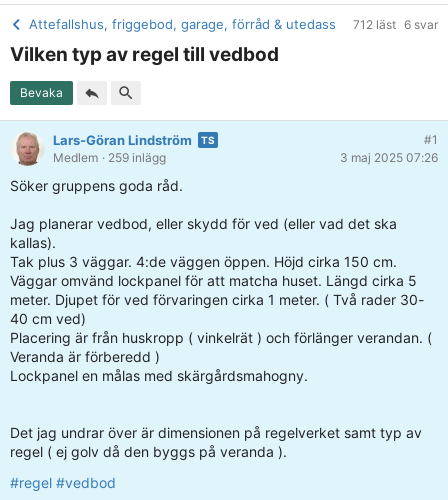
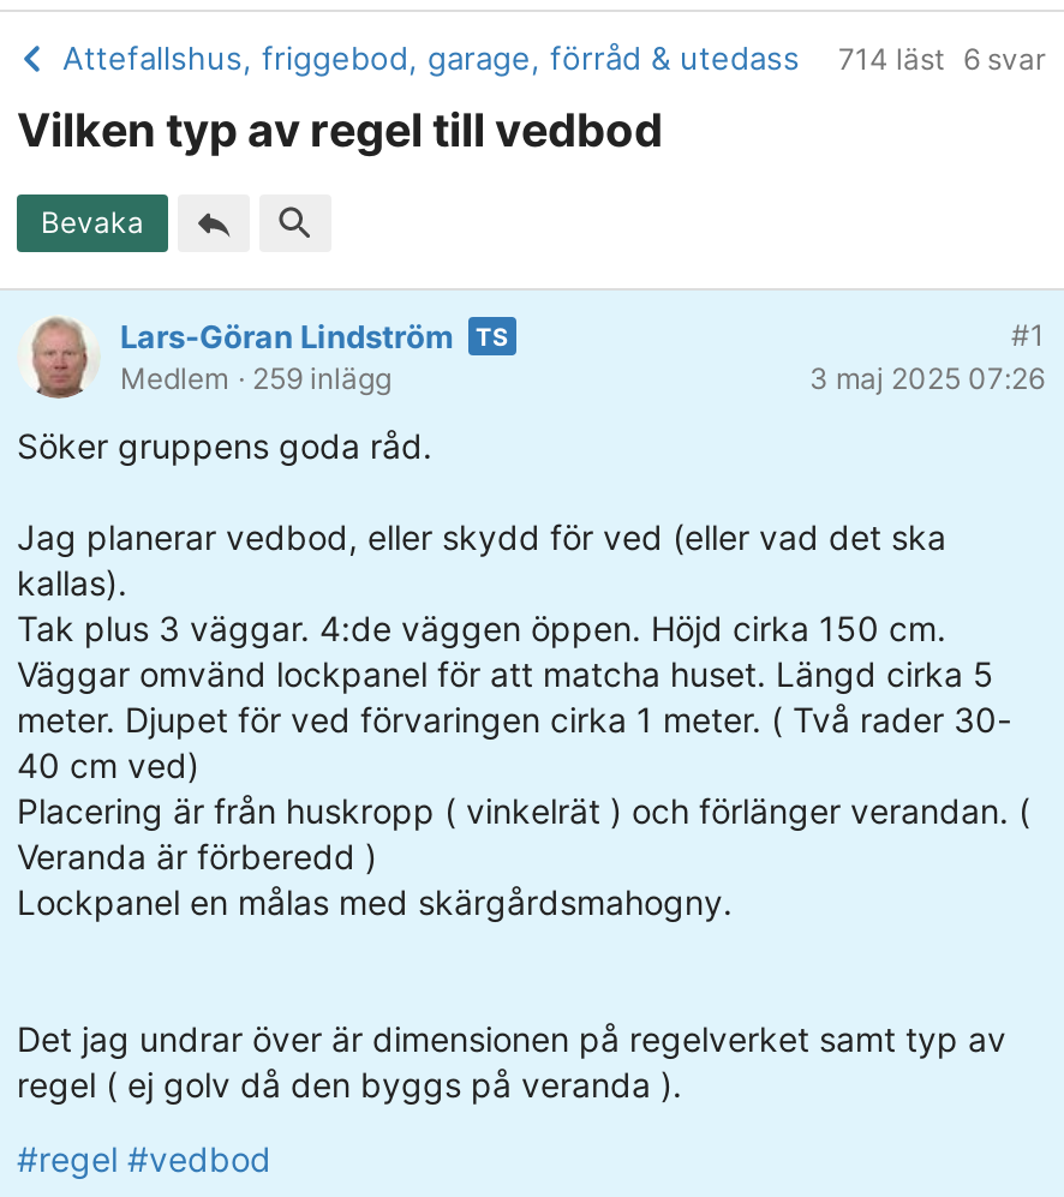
- Attefallshus, friggebod, garage, förråd & utedass 712 läst 6 svar
+ Attefallshus, friggebod, garage, förråd & utedass 714 läst 6 svar
